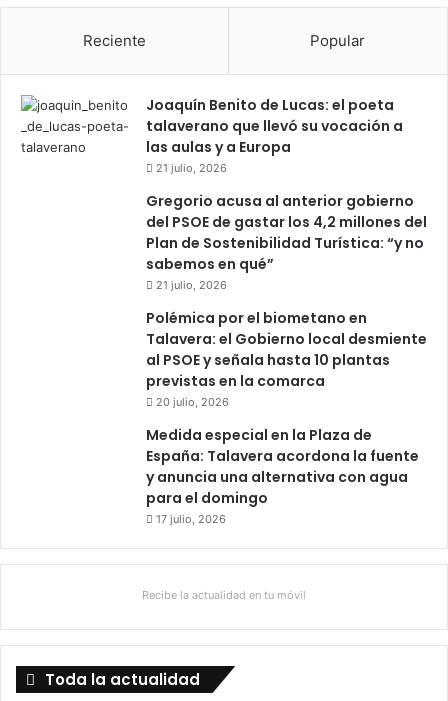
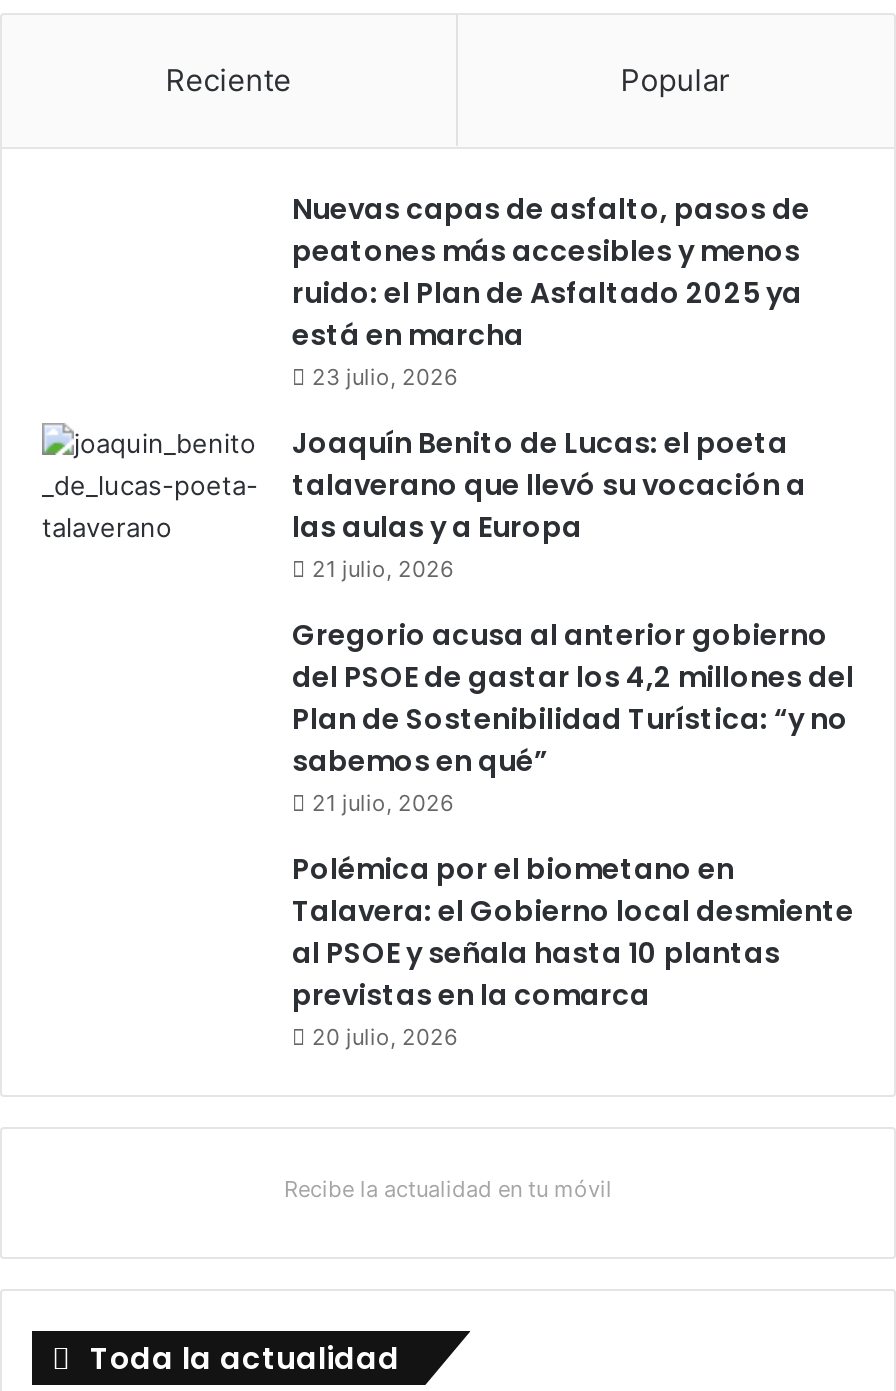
+ Nuevas capas de asfalto, pasos de
+ peatones más accesibles y menos
+ ruido: el Plan de Asfaltado 2025 ya
+ está en marcha
+ 23 julio, 2026

moved down: Joaquín Benito de Lucas: el poeta | talaverano que llevó su vocación a | las aulas y a Europa | ... | previstas en la comarca | 20 julio, 2026

- Medida especial en la Plaza de
- España: Talavera acordona la fuente
- y anuncia una alternativa con agua
- para el domingo
- 17 julio, 2026
